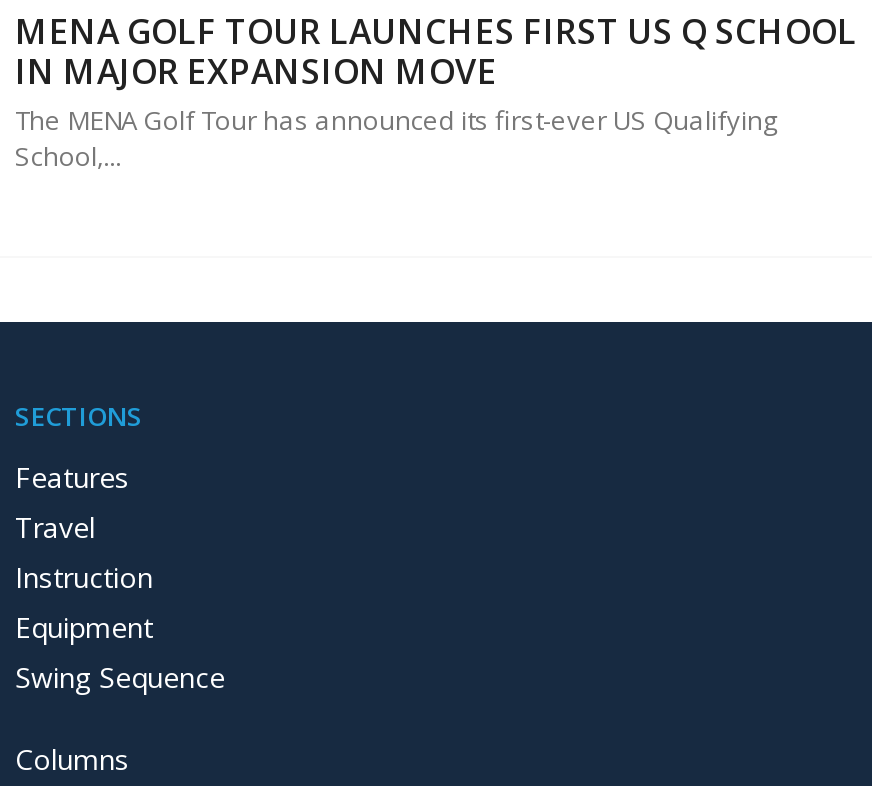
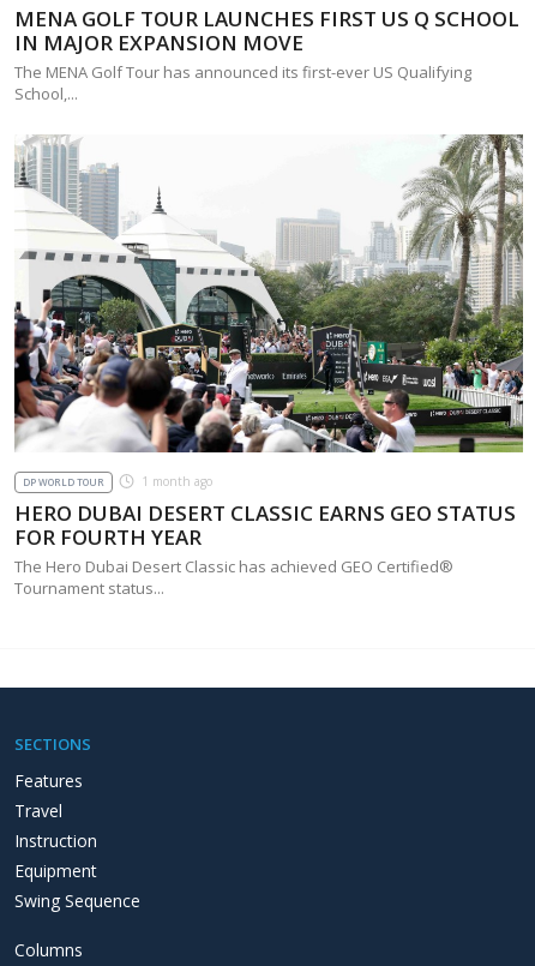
+ [image]
+ DP WORLD TOUR
+ 1 month ago
+ HERO DUBAI DESERT CLASSIC EARNS GEO STATUS
+ FOR FOURTH YEAR
+ The Hero Dubai Desert Classic has achieved GEO Certified®
+ Tournament status...
